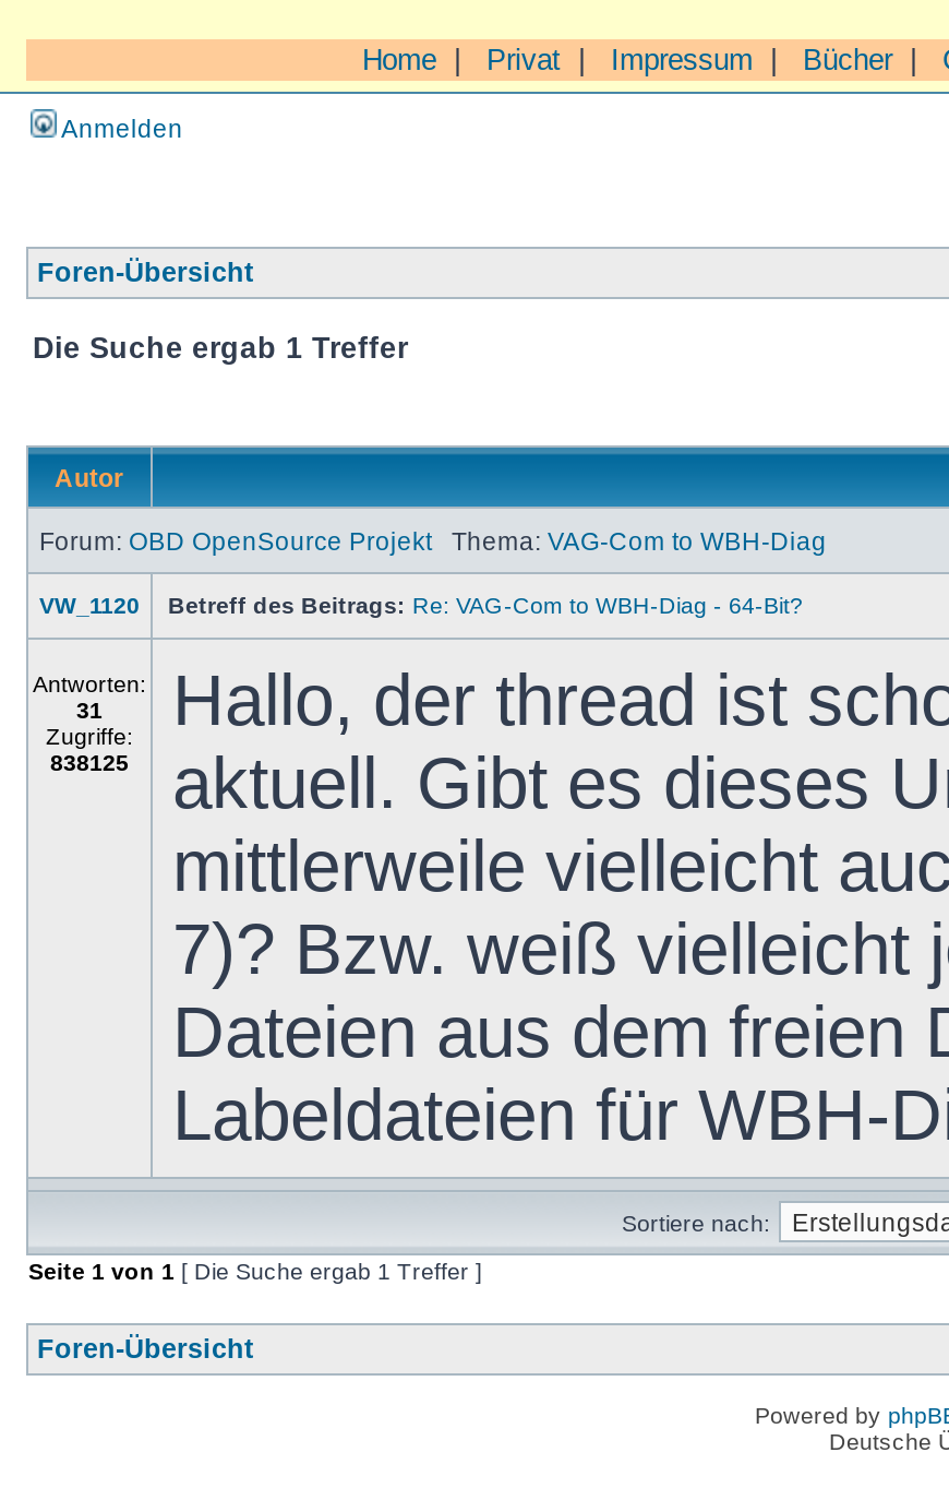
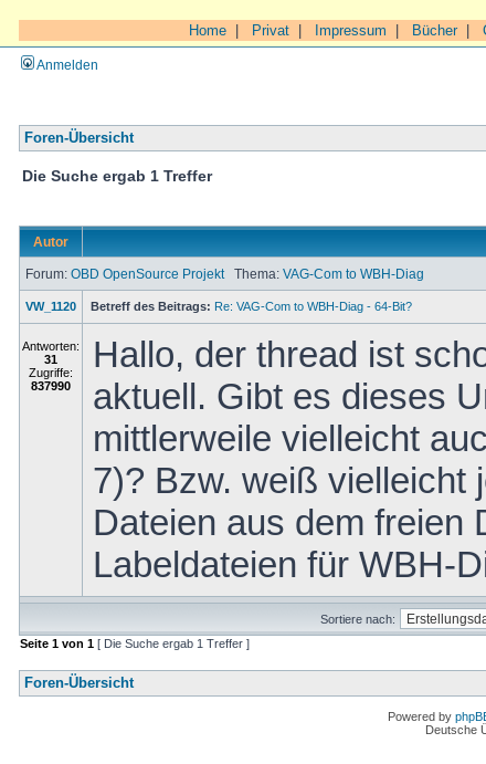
- 838125
+ 837990
